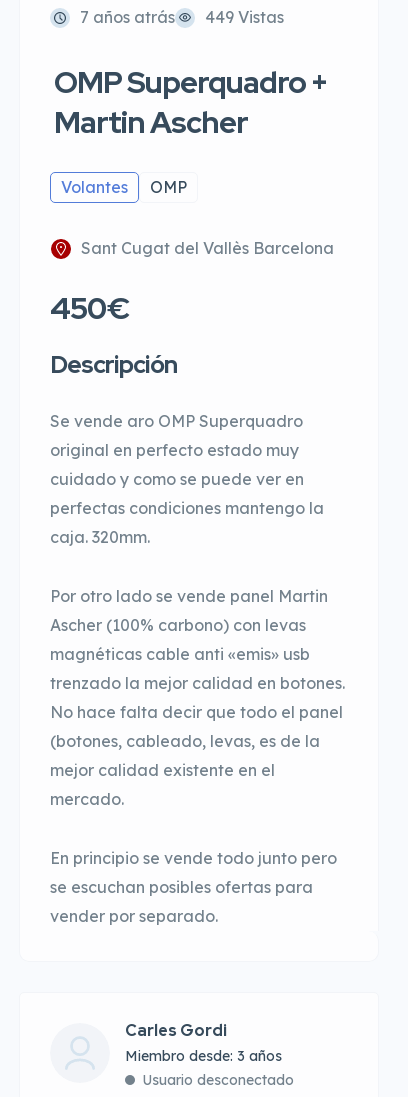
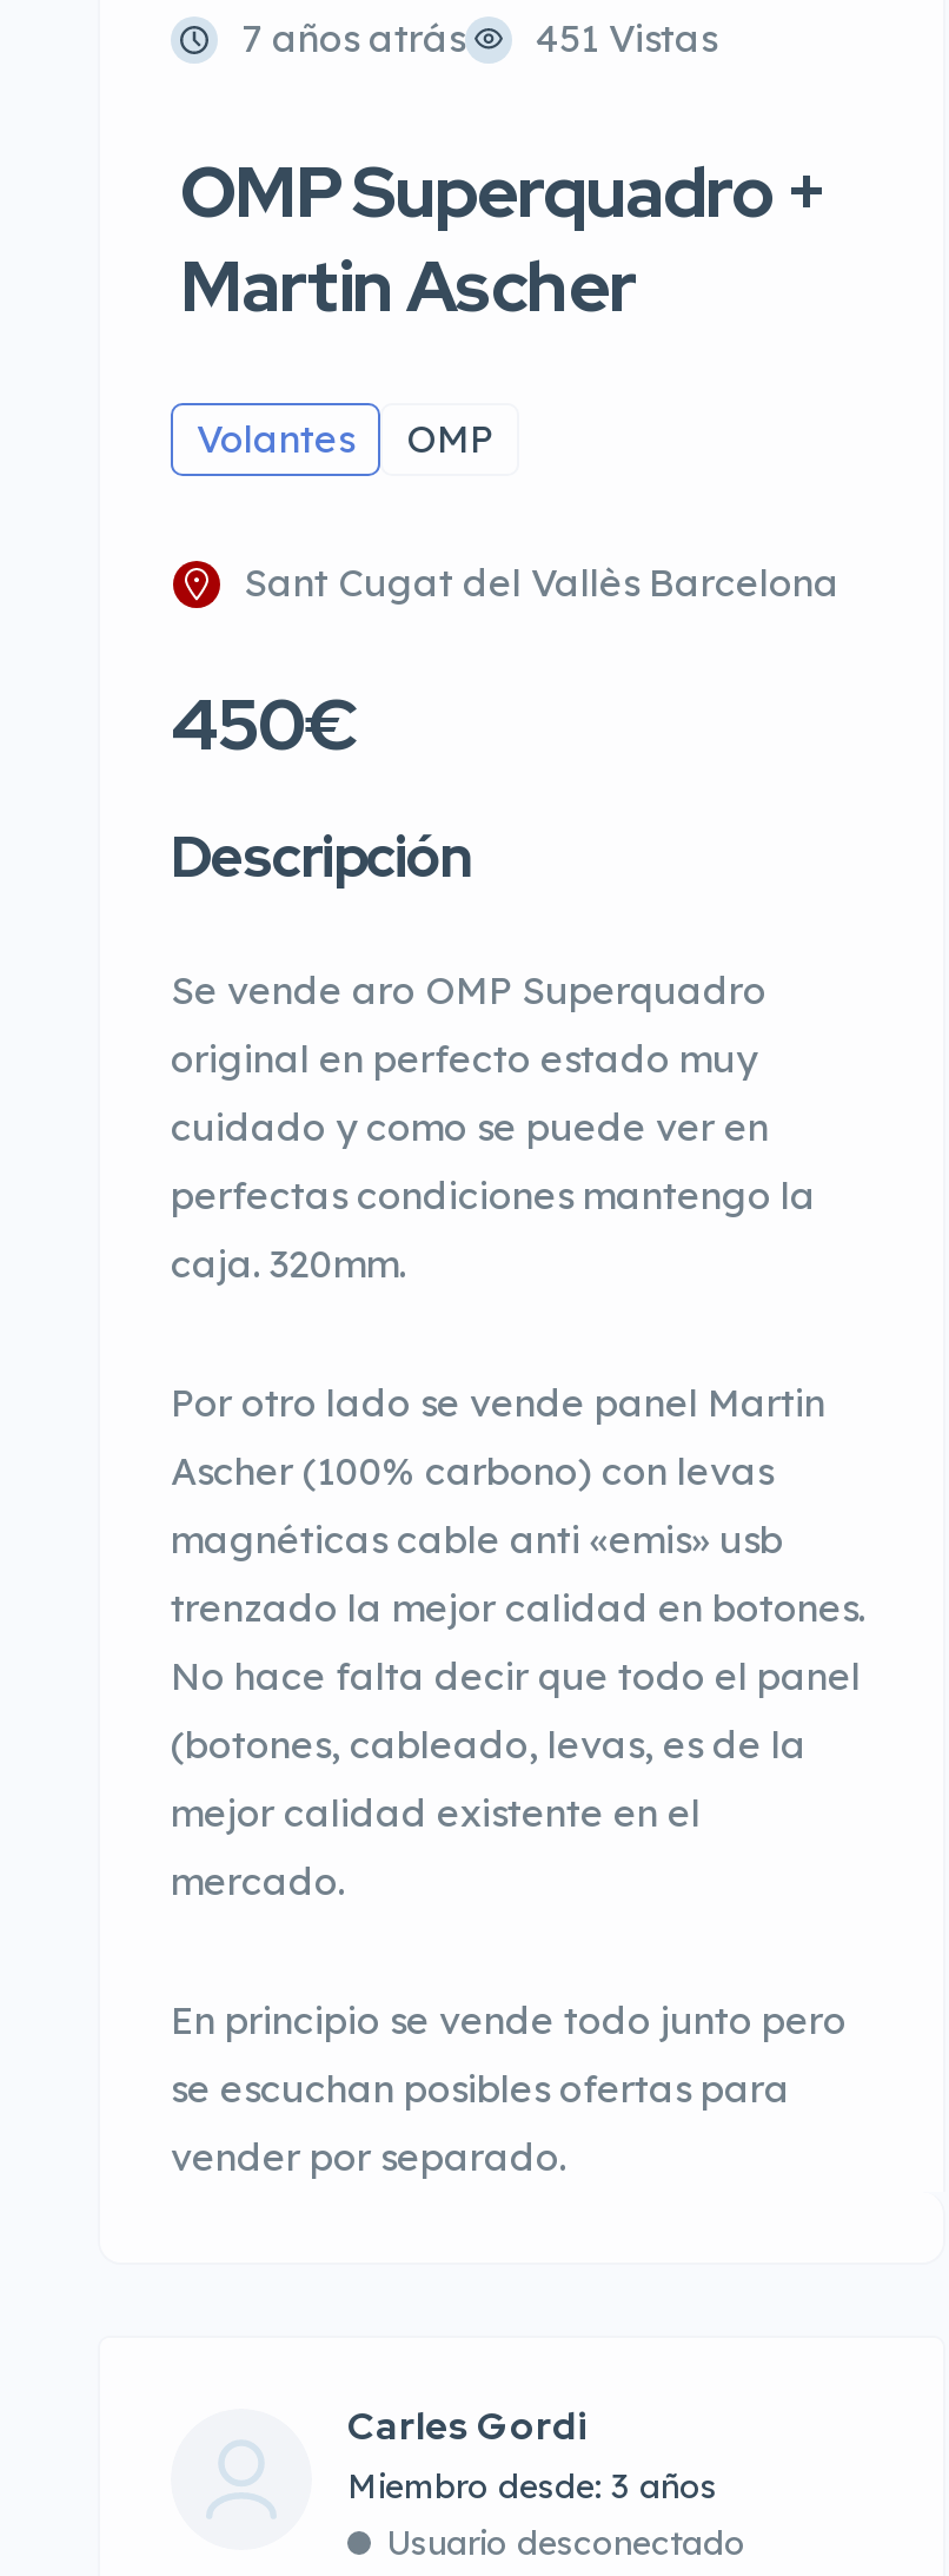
- 7 años atrás 449 Vistas
+ 7 años atrás 451 Vistas
